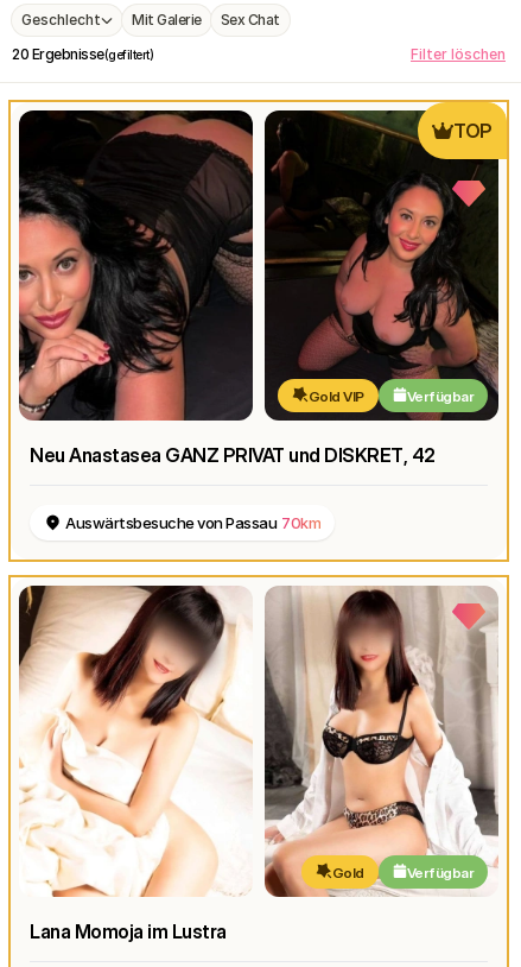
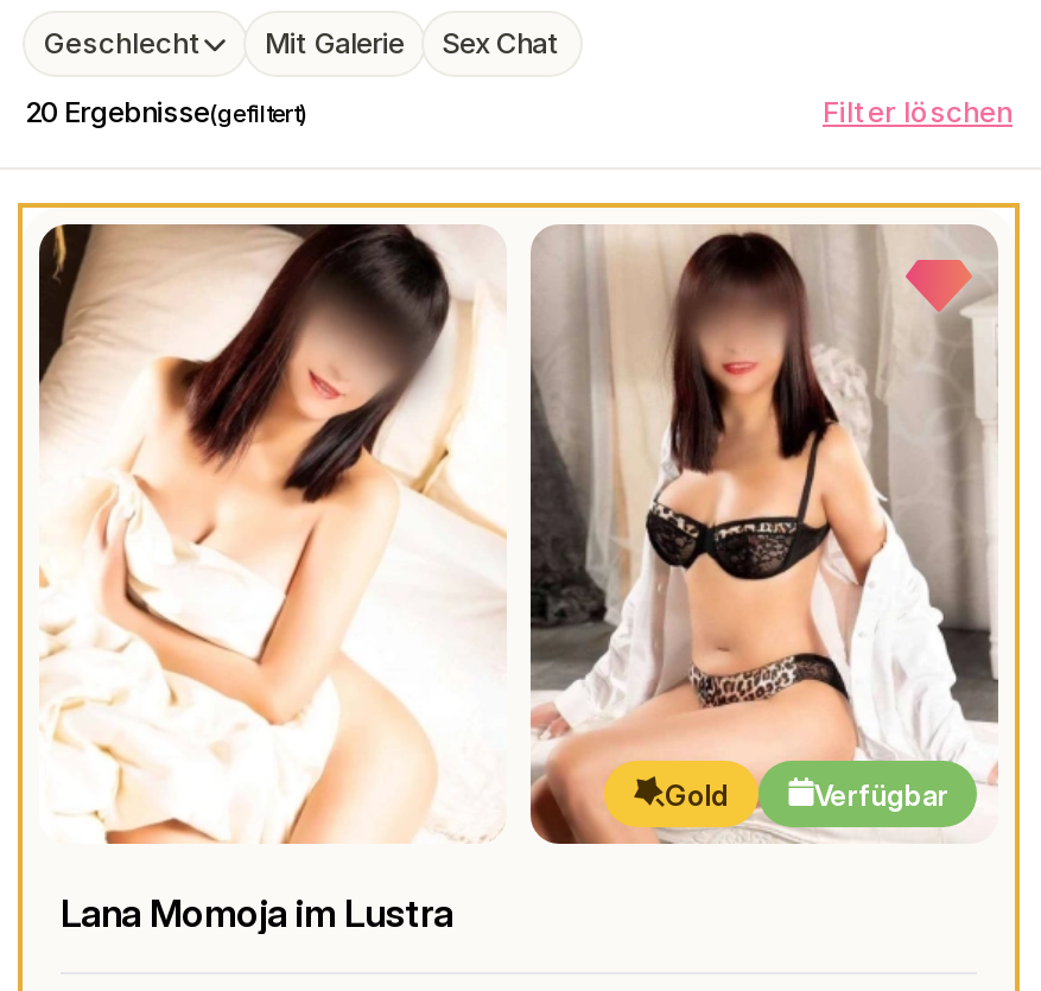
- [image]
- TOP

- [image]
- Gold VIP
- Verfügbar
- Neu Anastasea GANZ PRIVAT und DISKRET, 42
- Auswärtsbesuche von Passau 70km
